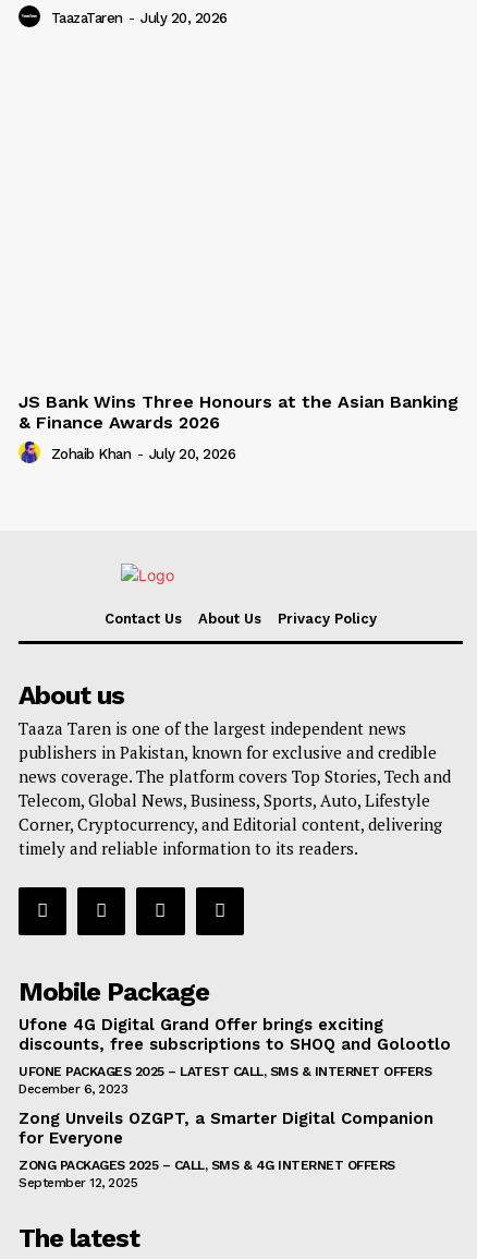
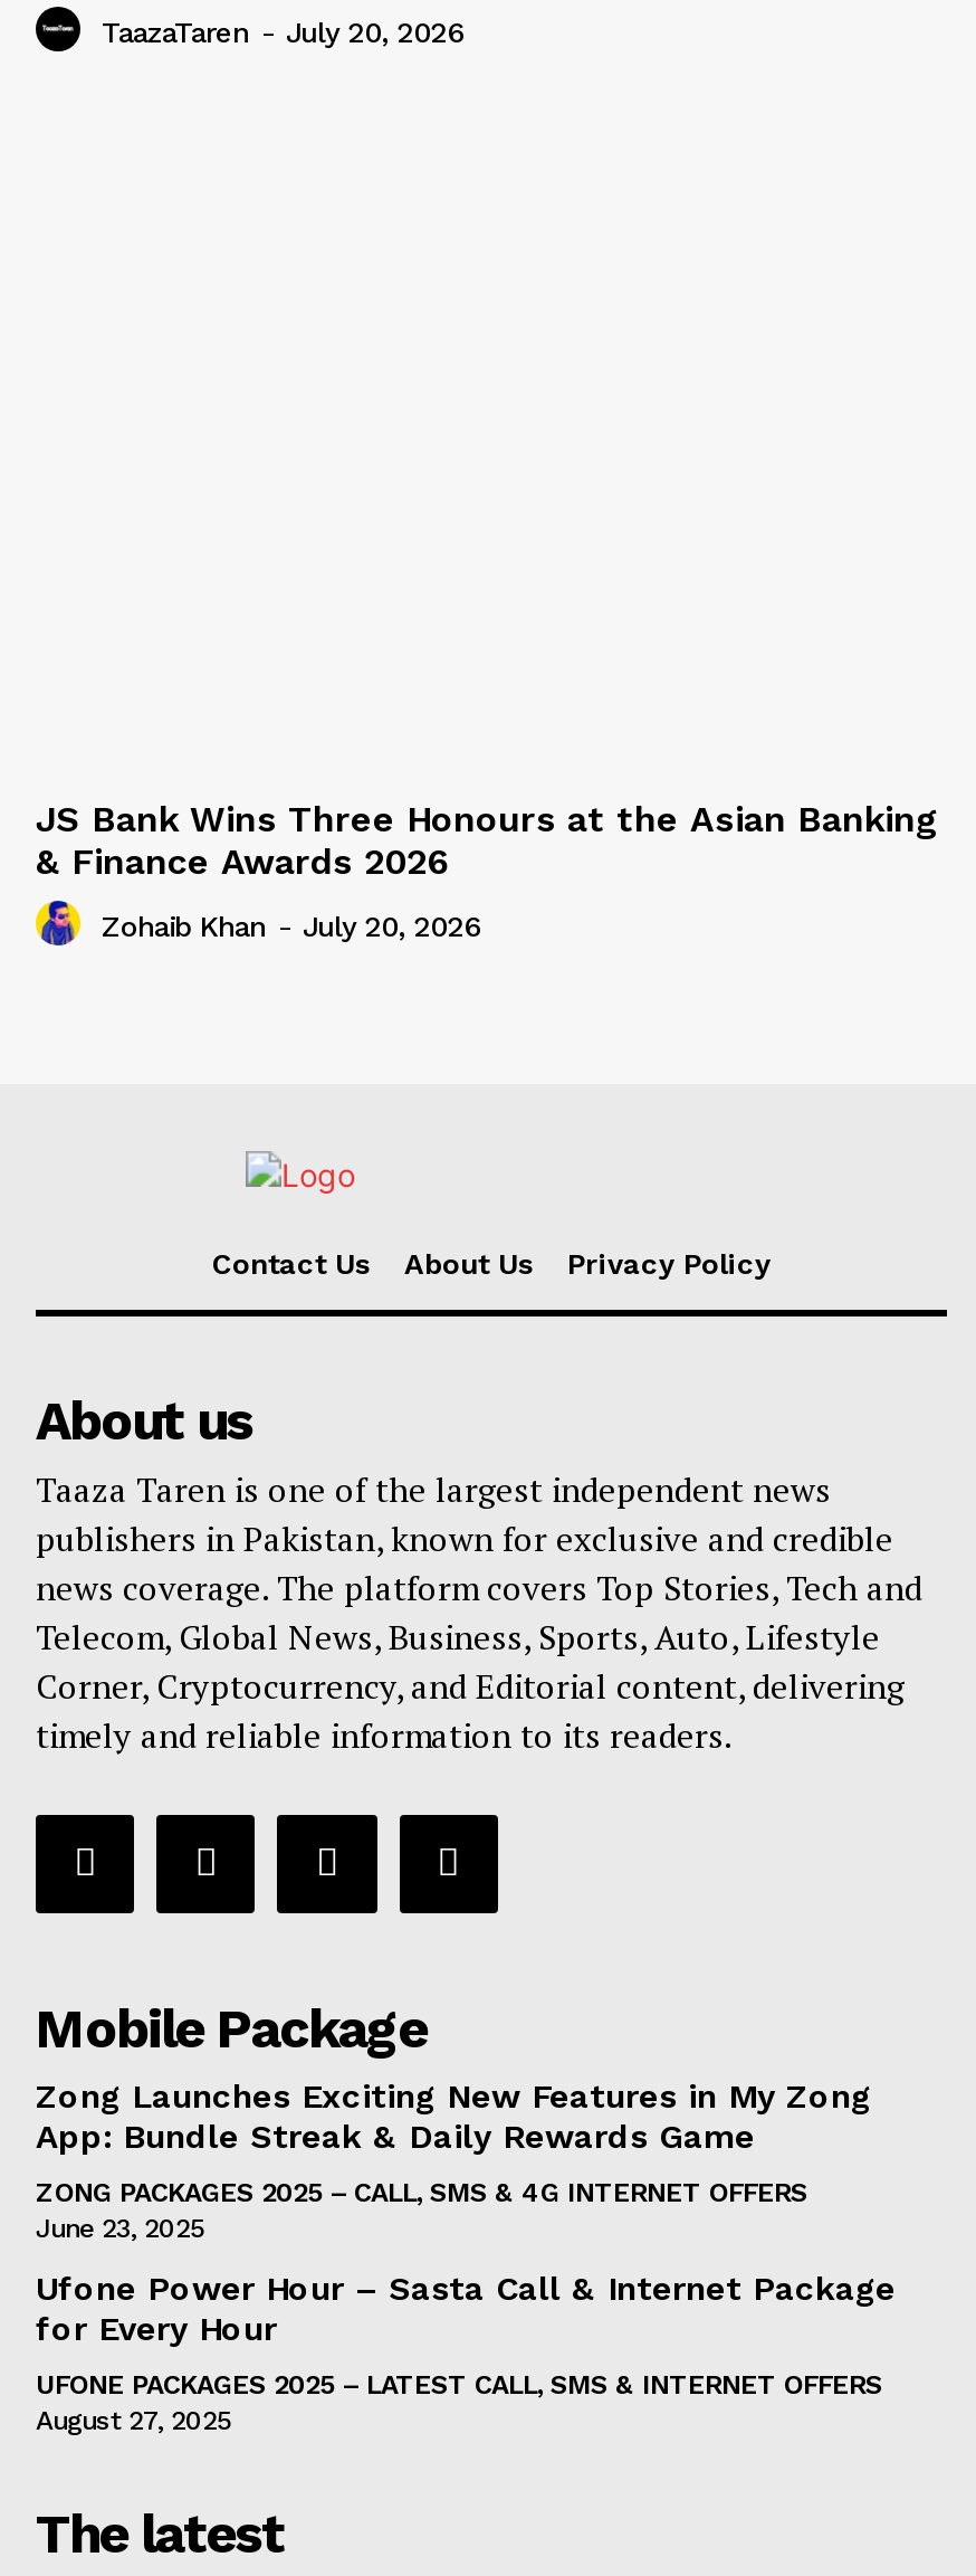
- Ufone 4G Digital Grand Offer brings exciting
- discounts, free subscriptions to SHOQ and Golootlo
+ Zong Launches Exciting New Features in My Zong
+ App: Bundle Streak & Daily Rewards Game
+ June 23, 2025
+ Ufone Power Hour – Sasta Call & Internet Package
+ for Every Hour

moved down: UFONE PACKAGES 2025 – LATEST CALL, SMS & INTERNET OFFERS

- December 6, 2023
- Zong Unveils OZGPT, a Smarter Digital Companion
- for Everyone
- September 12, 2025
+ August 27, 2025

moved up: ZONG PACKAGES 2025 – CALL, SMS & 4G INTERNET OFFERS
